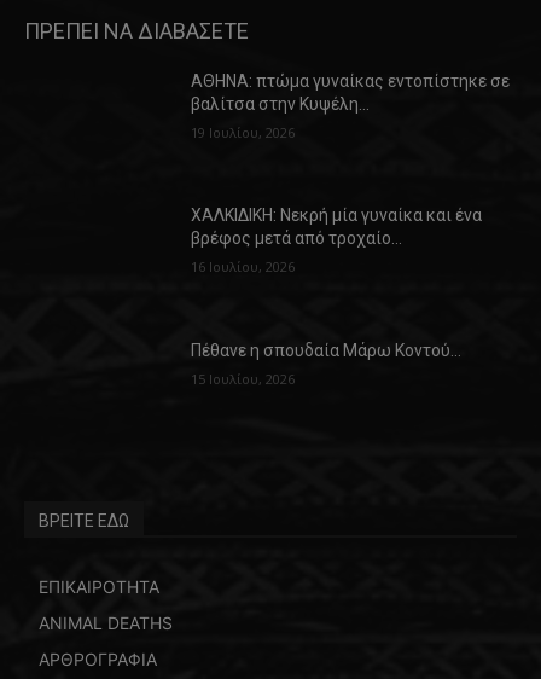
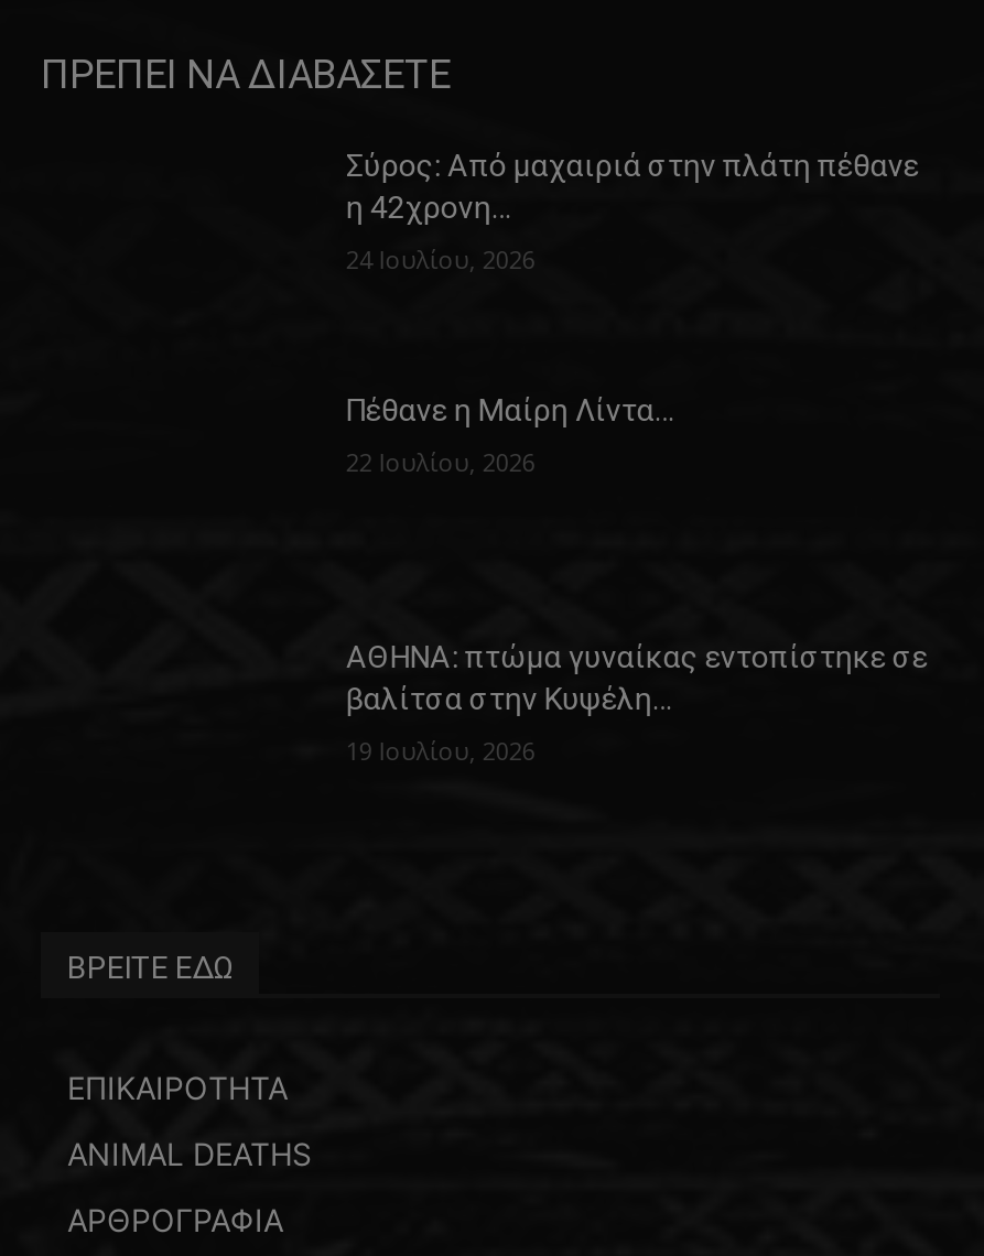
+ Σύρος: Από μαχαιριά στην πλάτη πέθανε
+ η 42χρονη…
+ 24 Ιουλίου, 2026

+ Πέθανε η Μαίρη Λίντα…
+ 22 Ιουλίου, 2026

moved down: ΑΘΗΝΑ: πτώμα γυναίκας εντοπίστηκε σε | βαλίτσα στην Κυψέλη… | 19 Ιουλίου, 2026

- ΧΑΛΚΙΔΙΚΗ: Νεκρή μία γυναίκα και ένα
- βρέφος μετά από τροχαίο…
- 16 Ιουλίου, 2026

- Πέθανε η σπουδαία Μάρω Κοντού…
- 15 Ιουλίου, 2026
